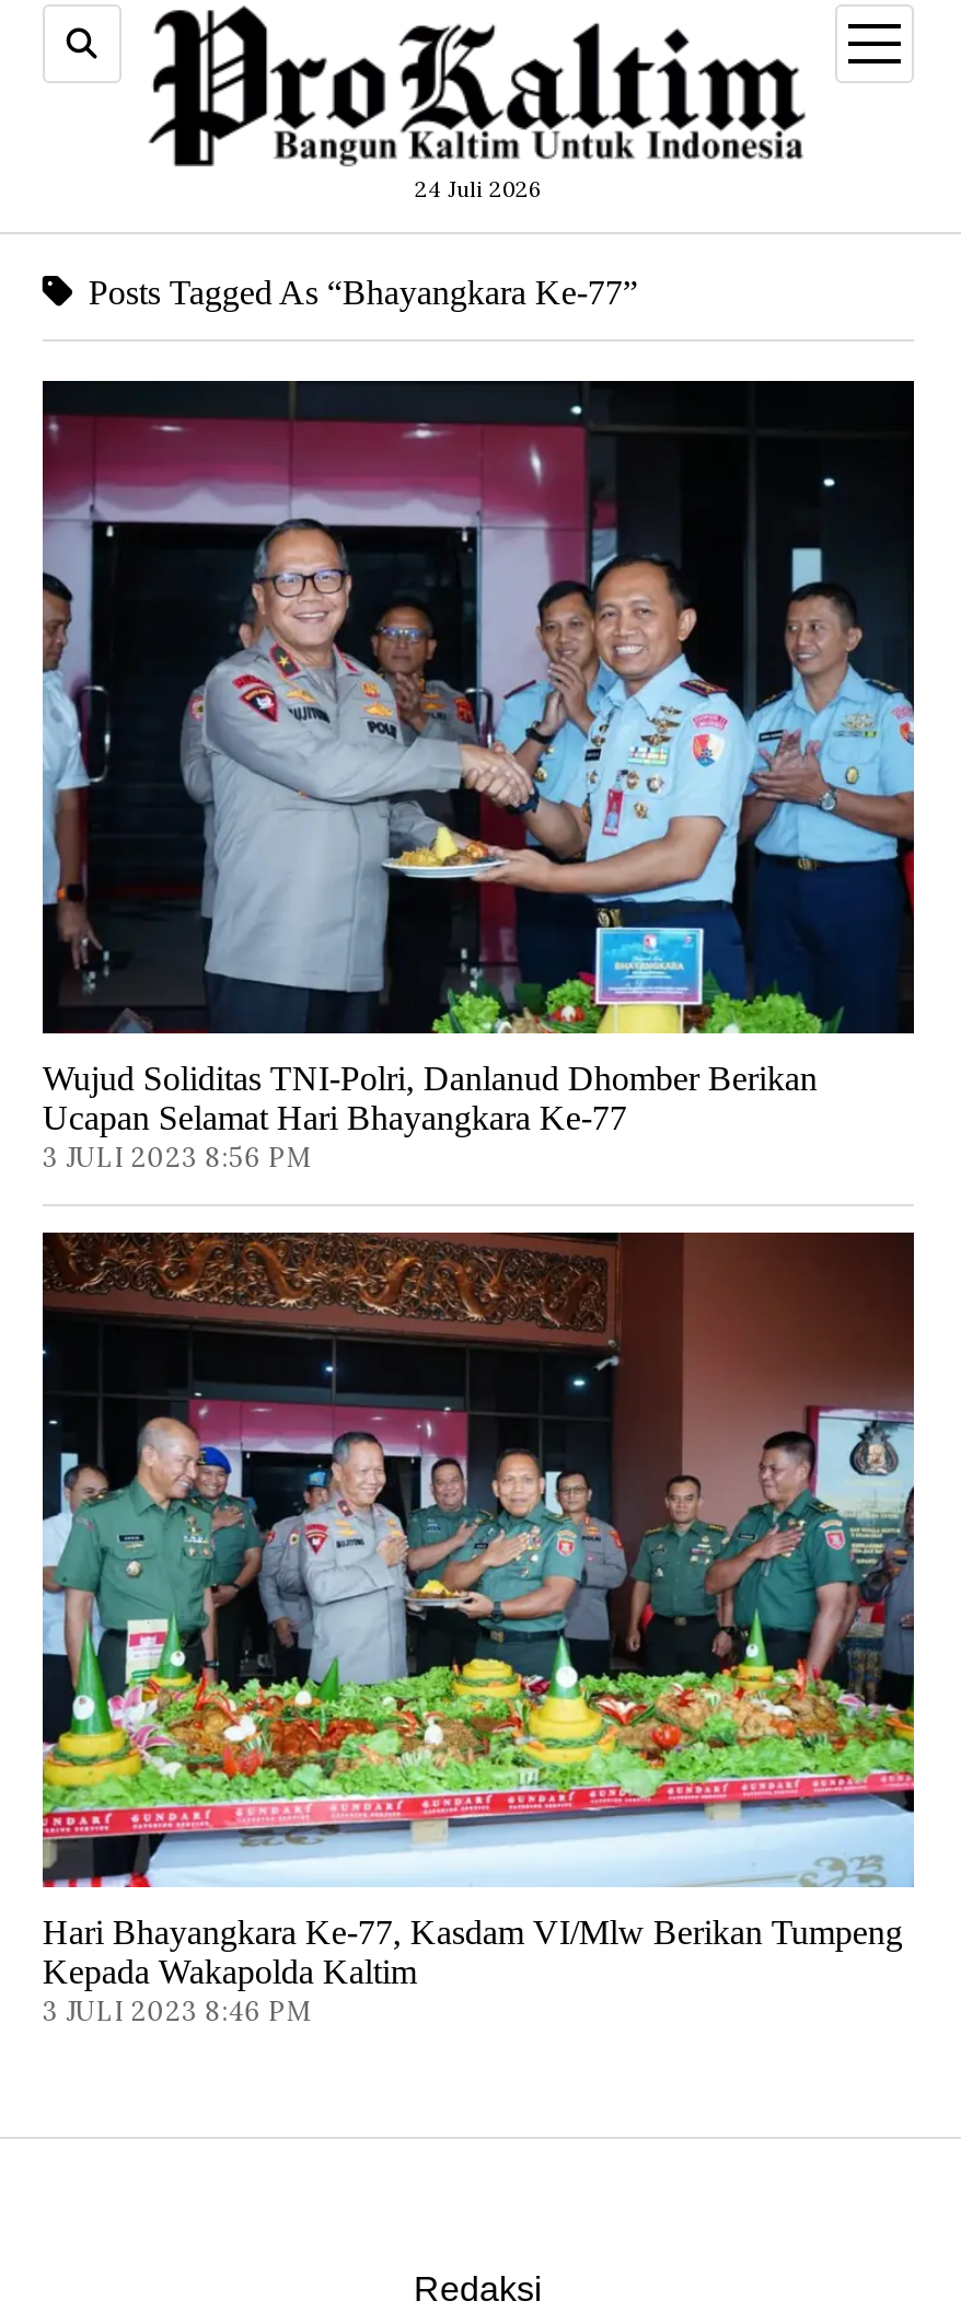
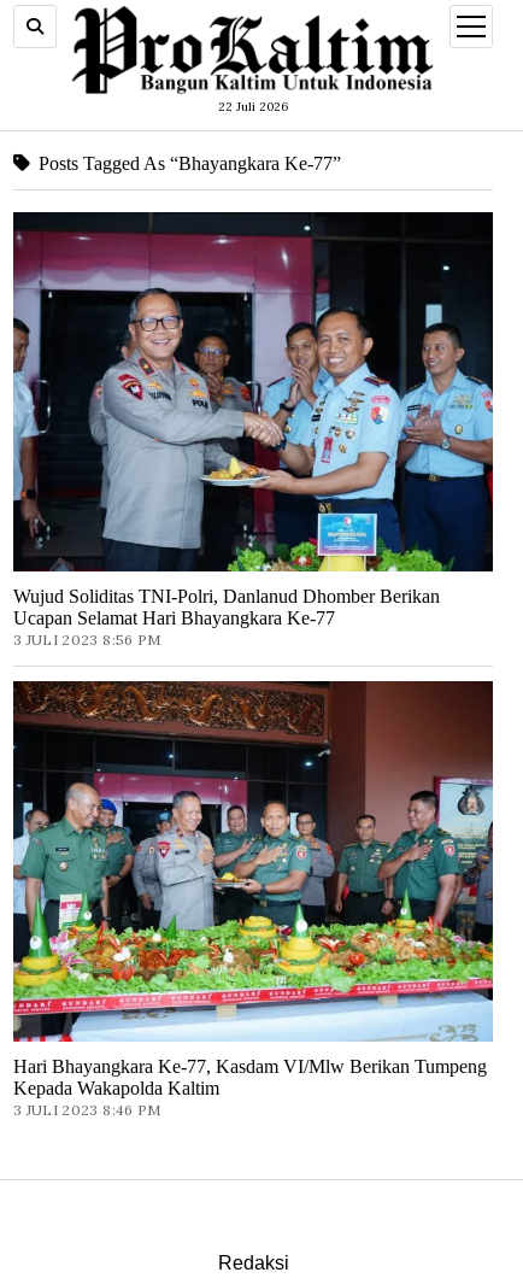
- 24 Juli 2026
+ 22 Juli 2026
